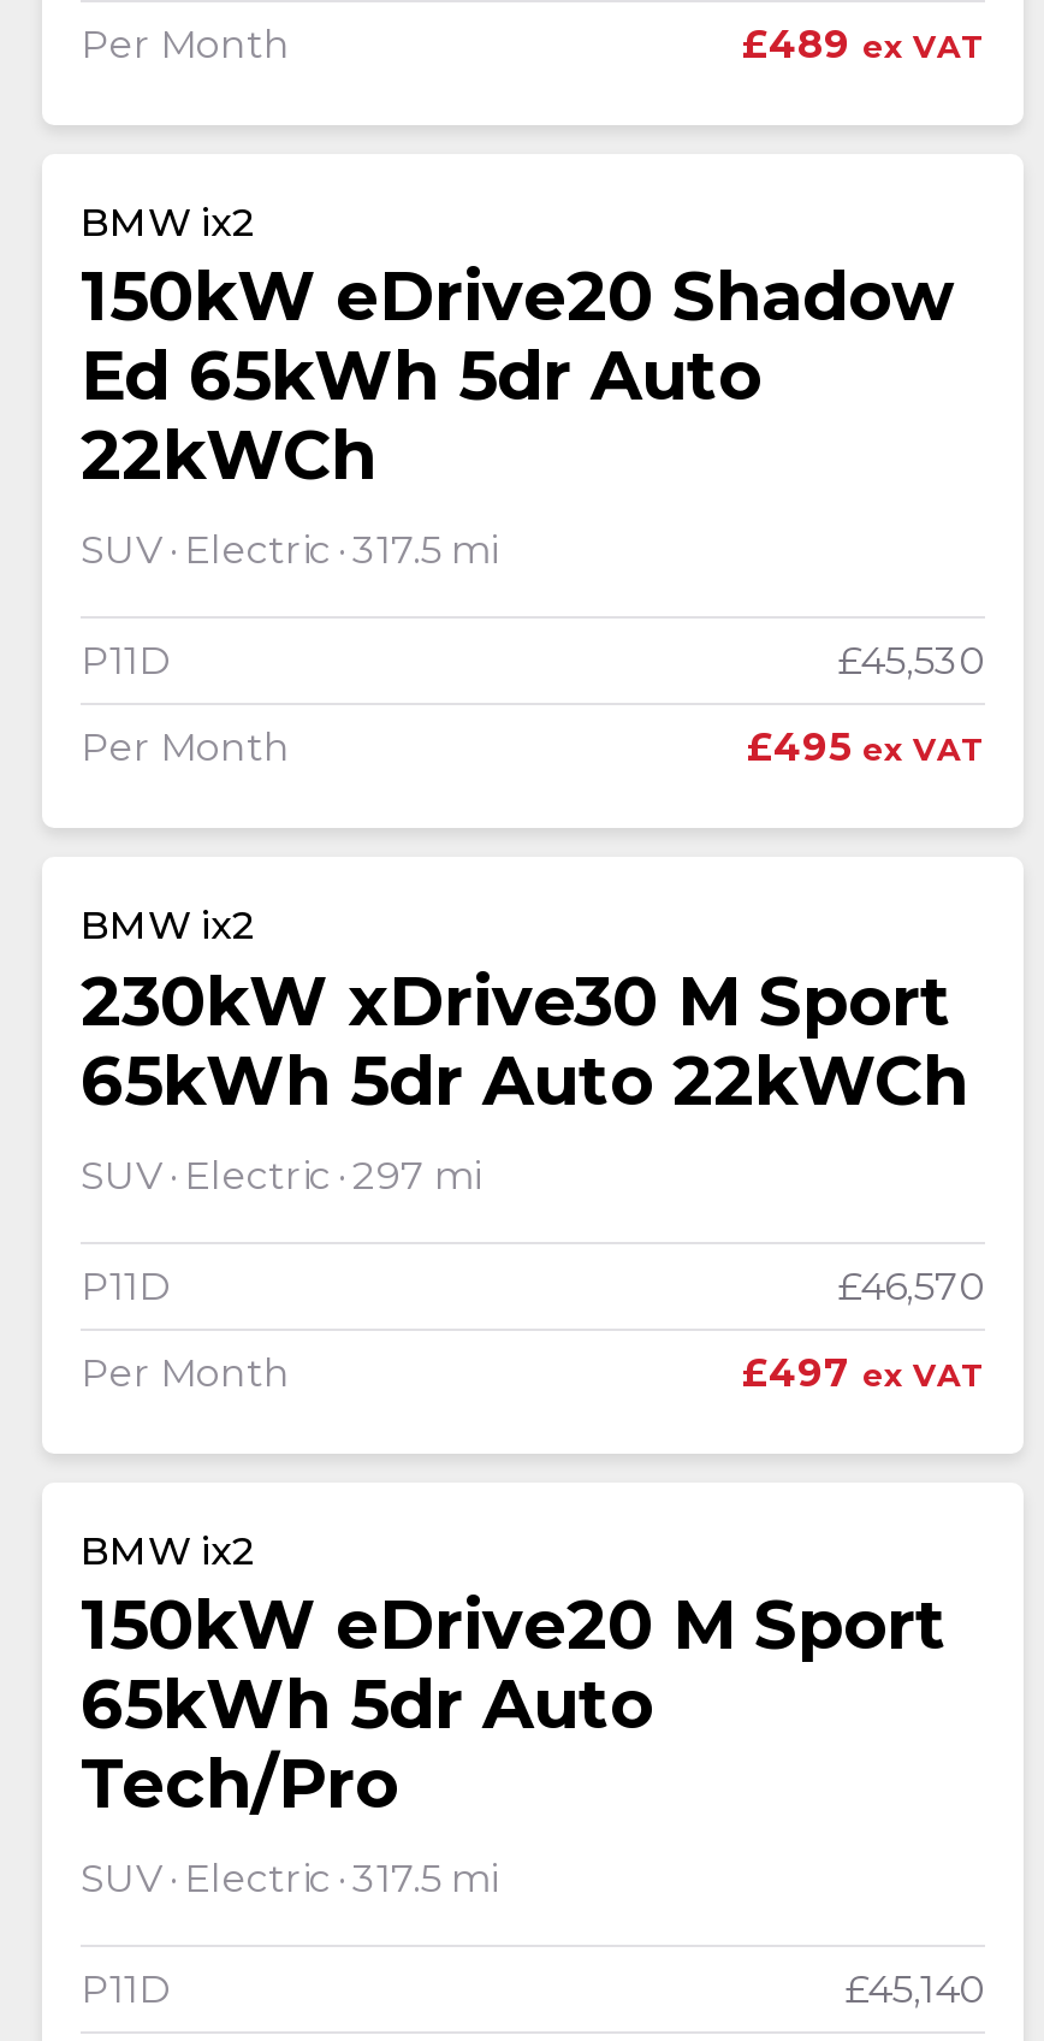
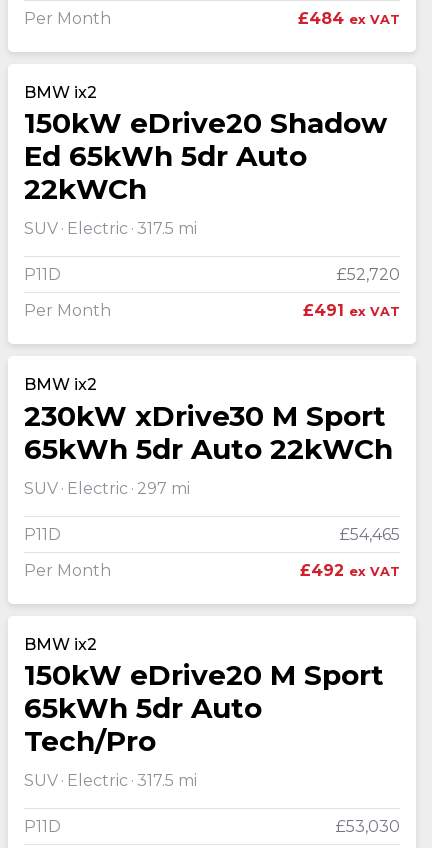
- £489 ex VAT
+ £484 ex VAT

- £45,530
+ £52,720

- £495 ex VAT
+ £491 ex VAT

- £46,570
+ £54,465

- £497 ex VAT
+ £492 ex VAT

- £45,140
+ £53,030
